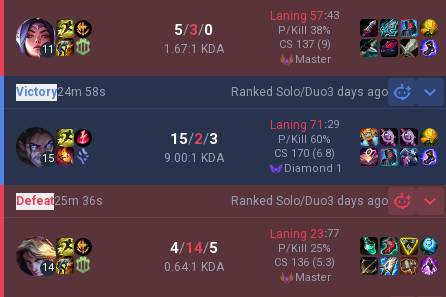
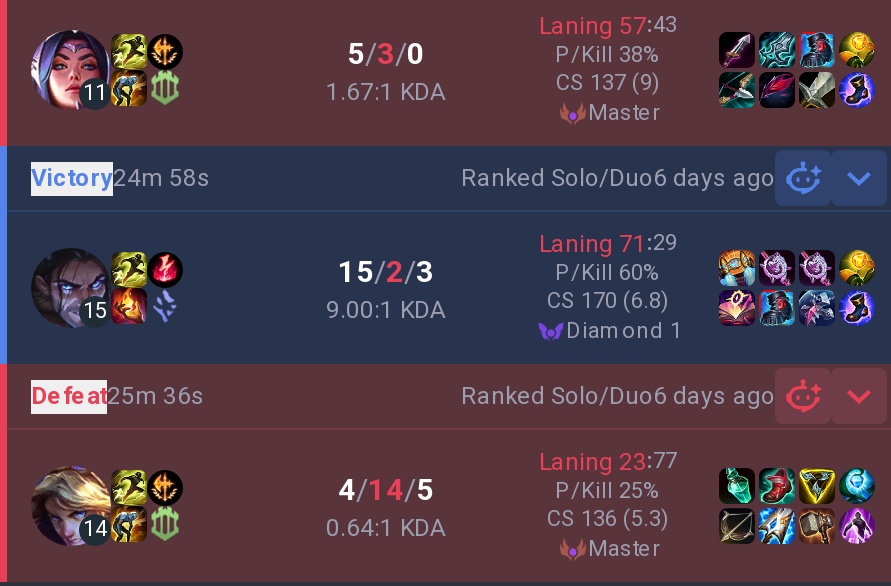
- Ranked Solo/Duo3 days ago
+ Ranked Solo/Duo6 days ago

- Ranked Solo/Duo3 days ago
+ Ranked Solo/Duo6 days ago
